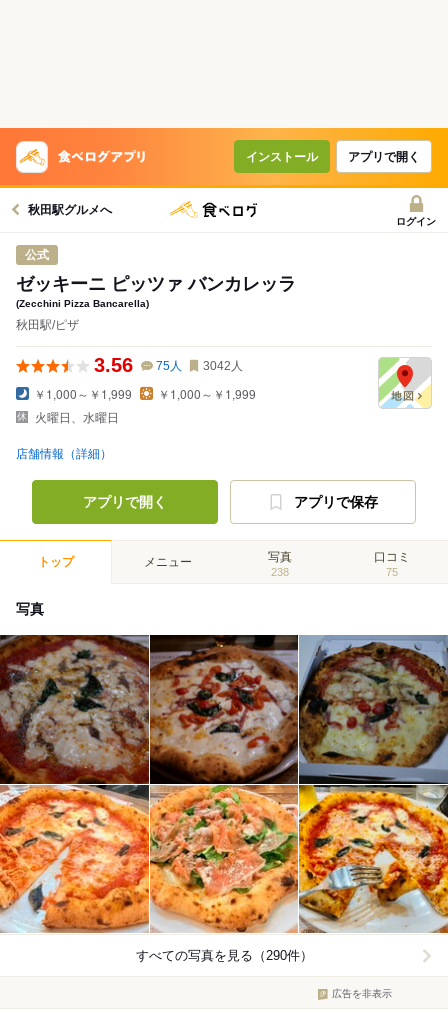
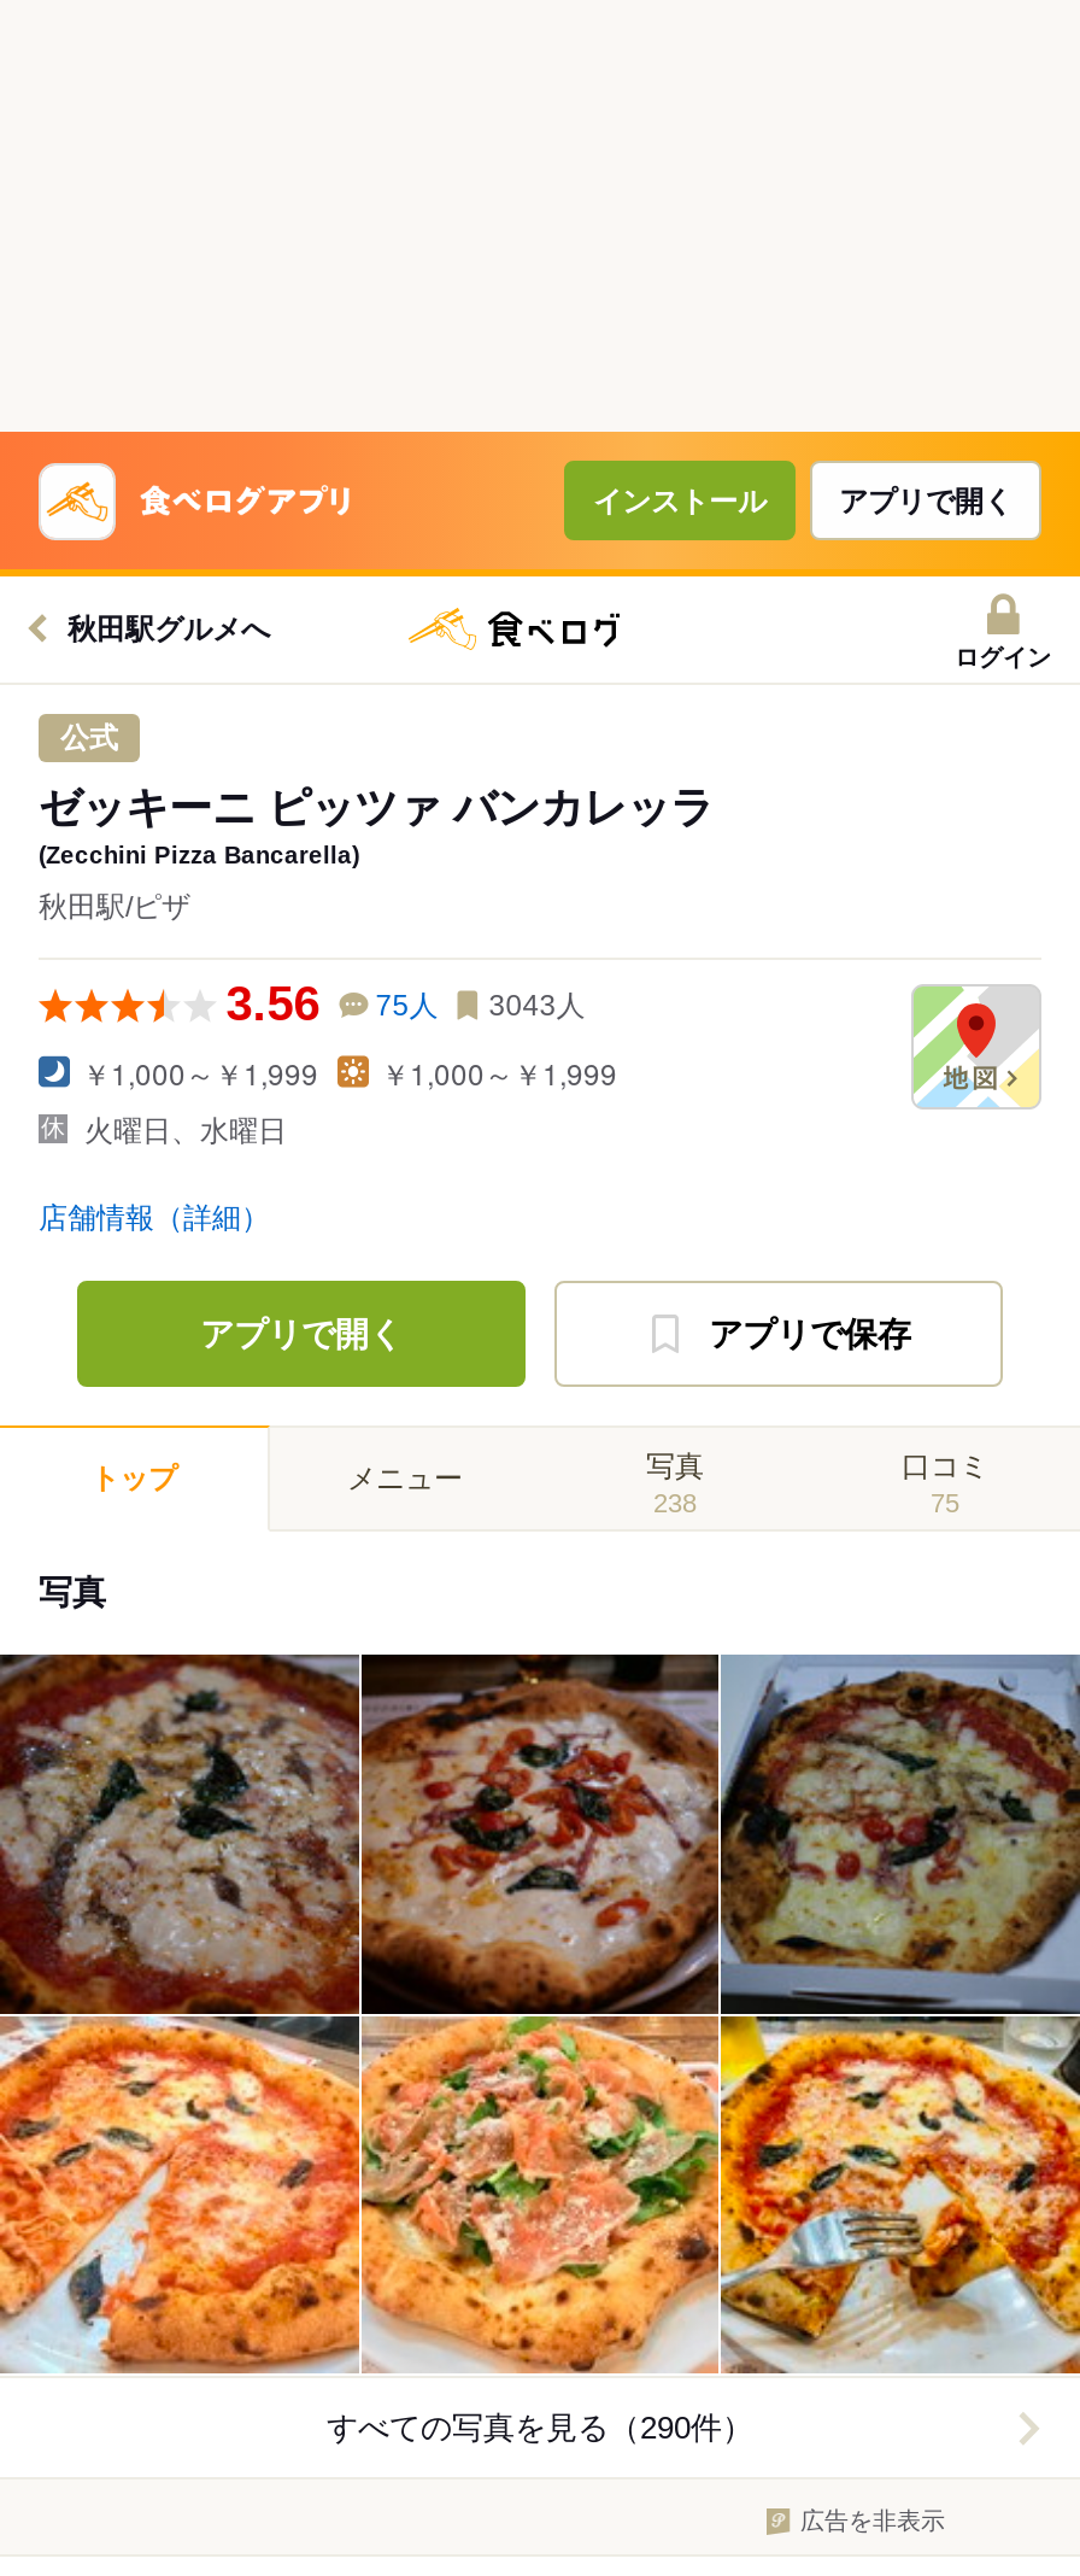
- 3.56 75人 3042人
+ 3.56 75人 3043人
